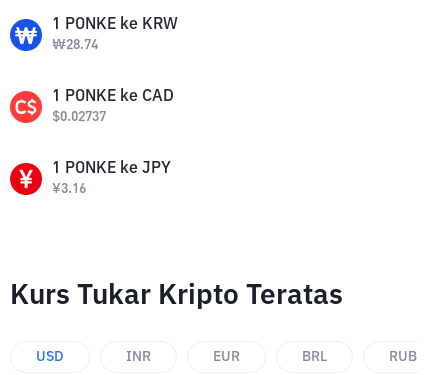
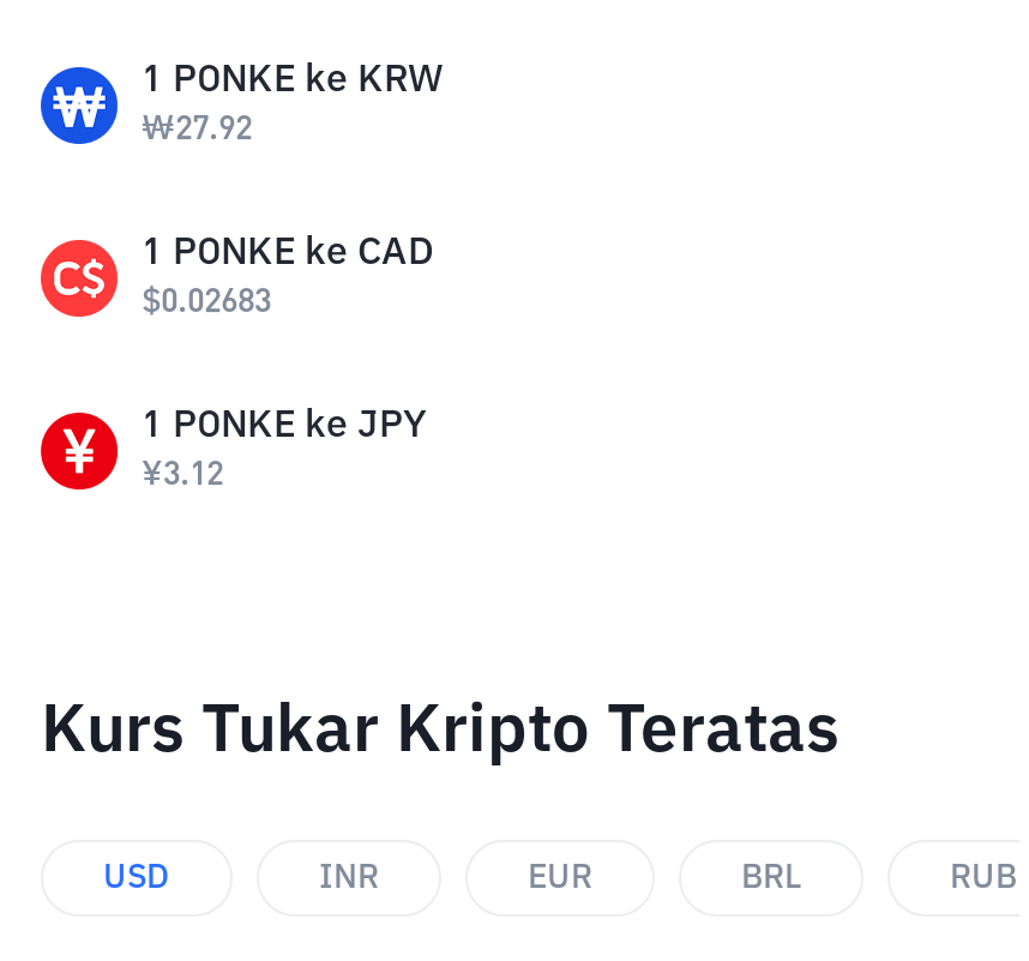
- ₩28.74
+ ₩27.92

- $0.02737
+ $0.02683

- ¥3.16
+ ¥3.12
